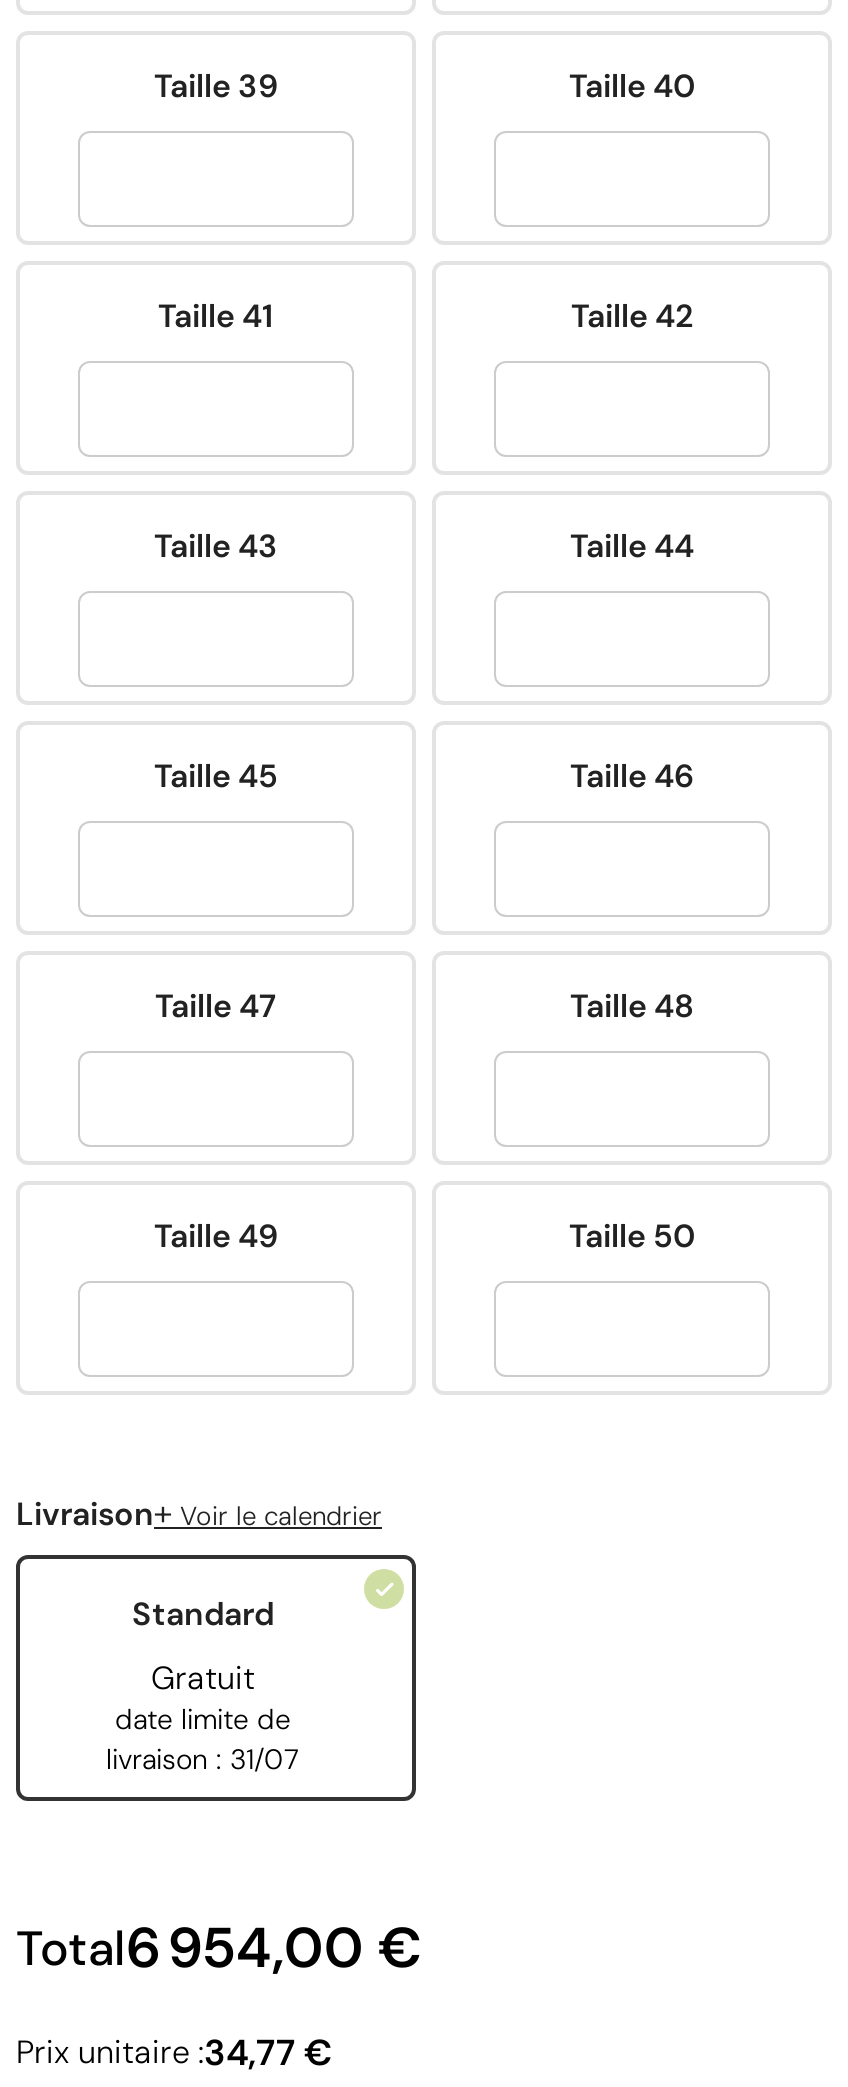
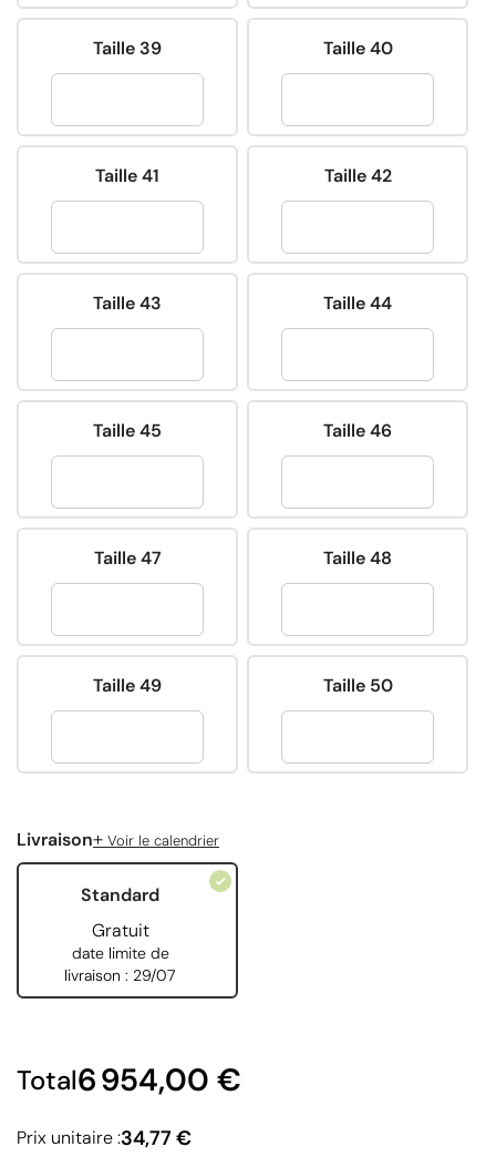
- livraison : 31/07
+ livraison : 29/07
